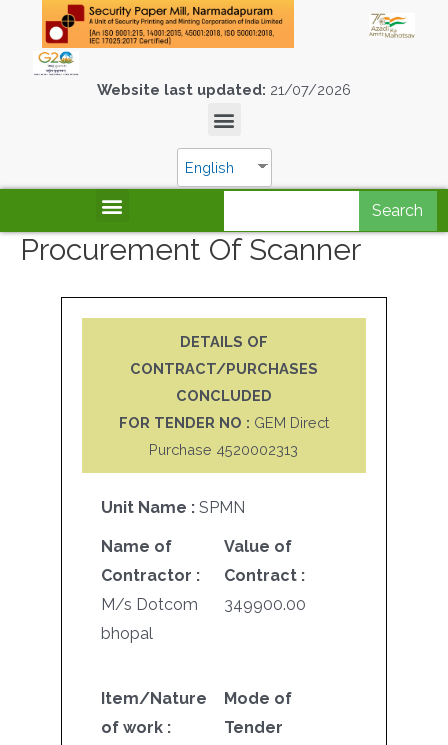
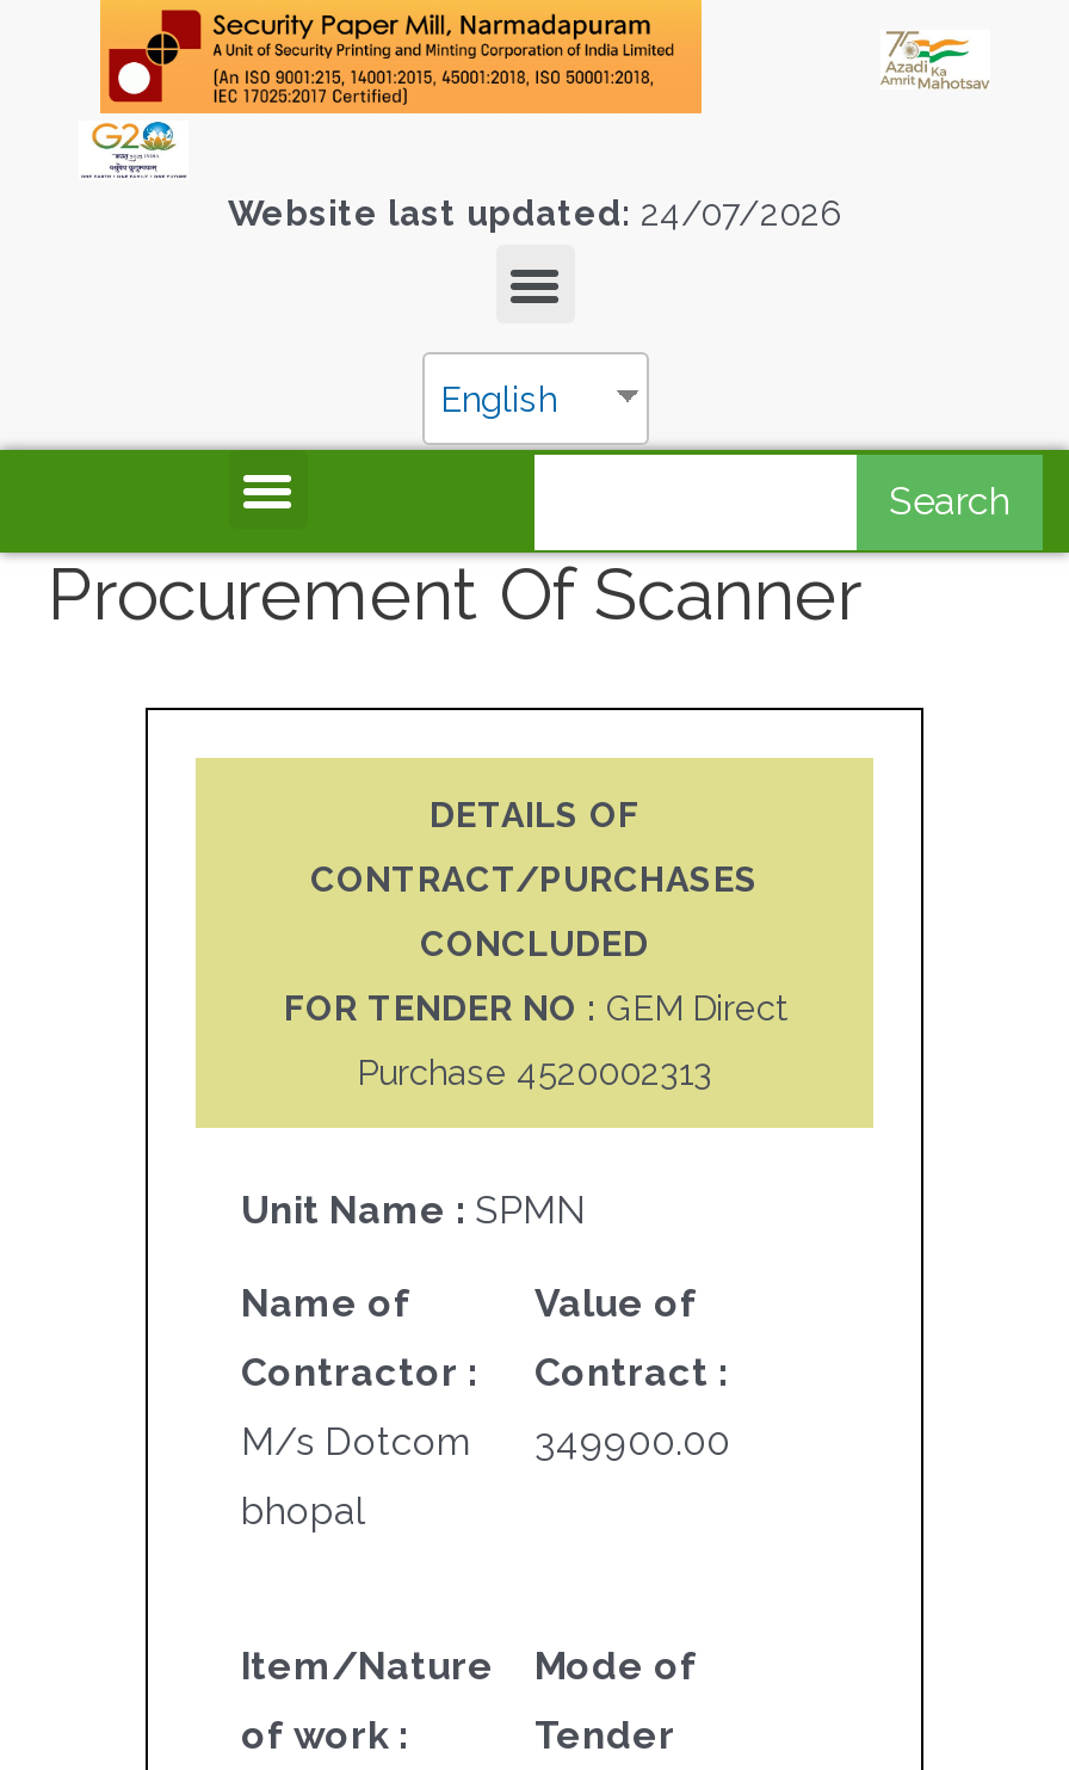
- Website last updated: 21/07/2026
+ Website last updated: 24/07/2026
